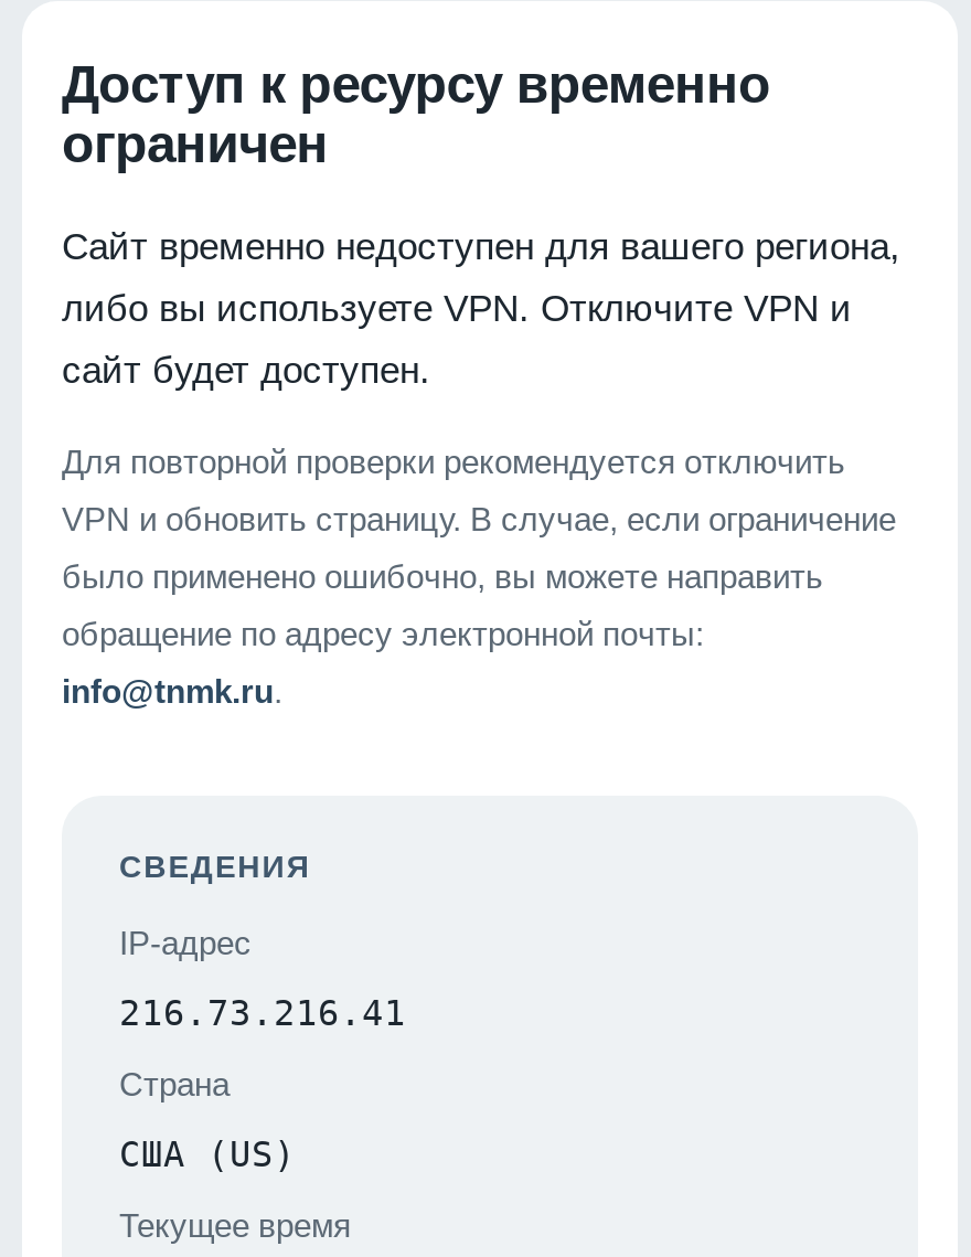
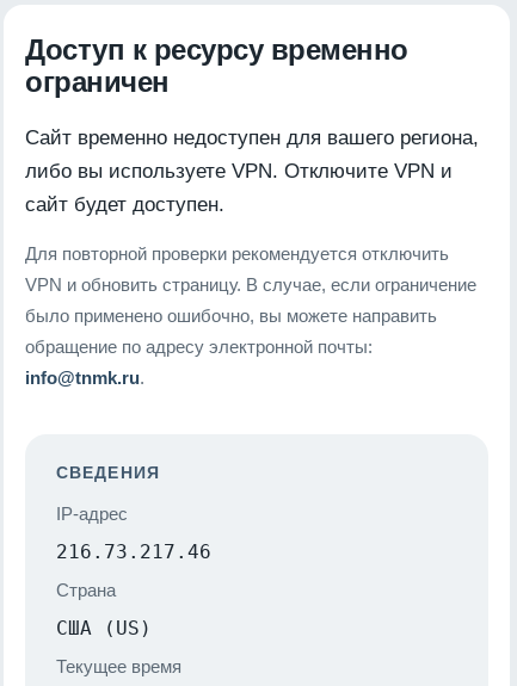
- 216.73.216.41
+ 216.73.217.46
